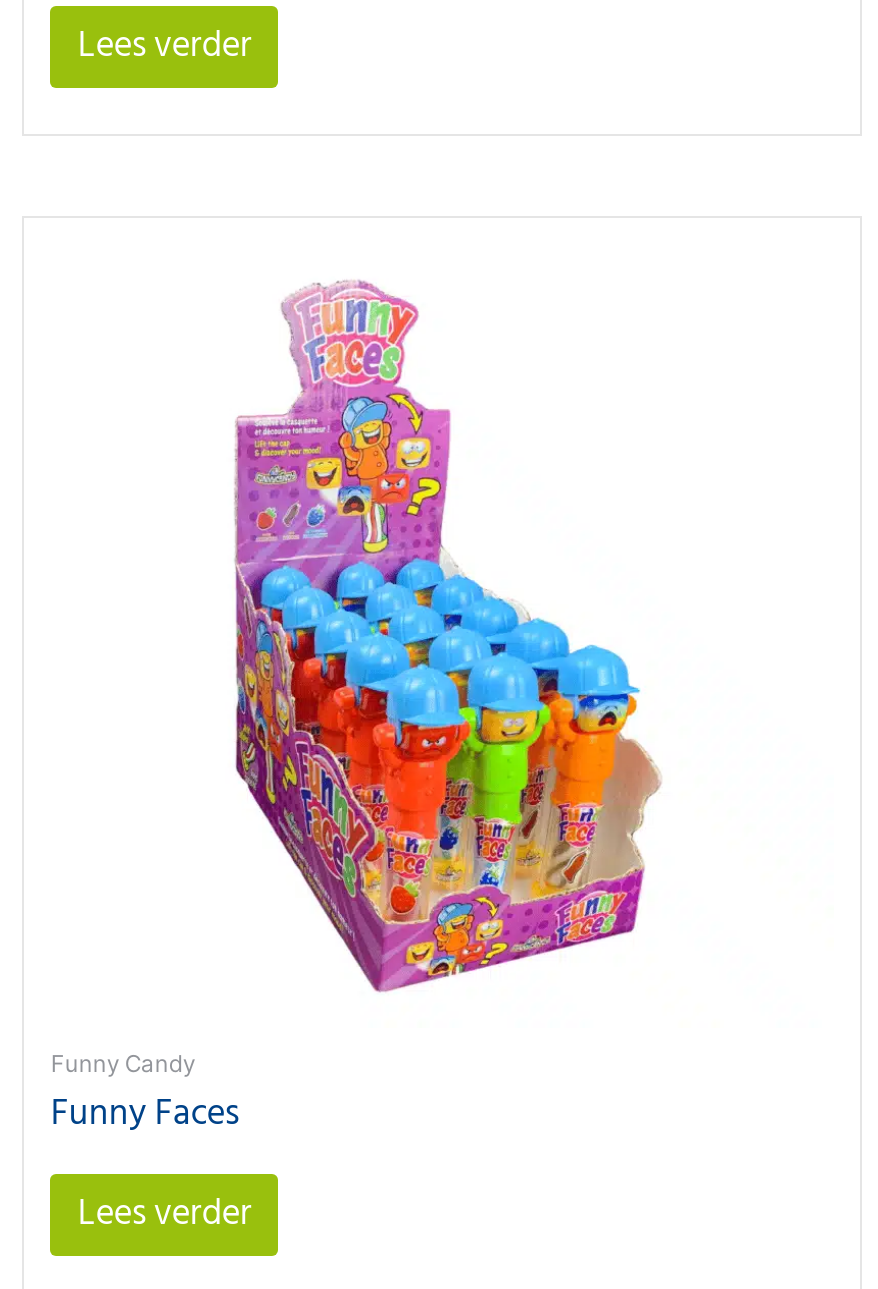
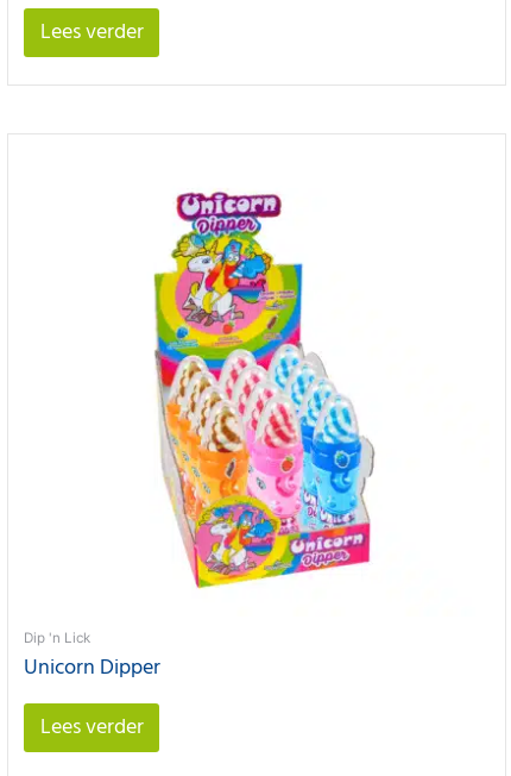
- [image]
- Funny Candy
- Funny Faces
+ [image]
+ Dip 'n Lick
+ Unicorn Dipper
